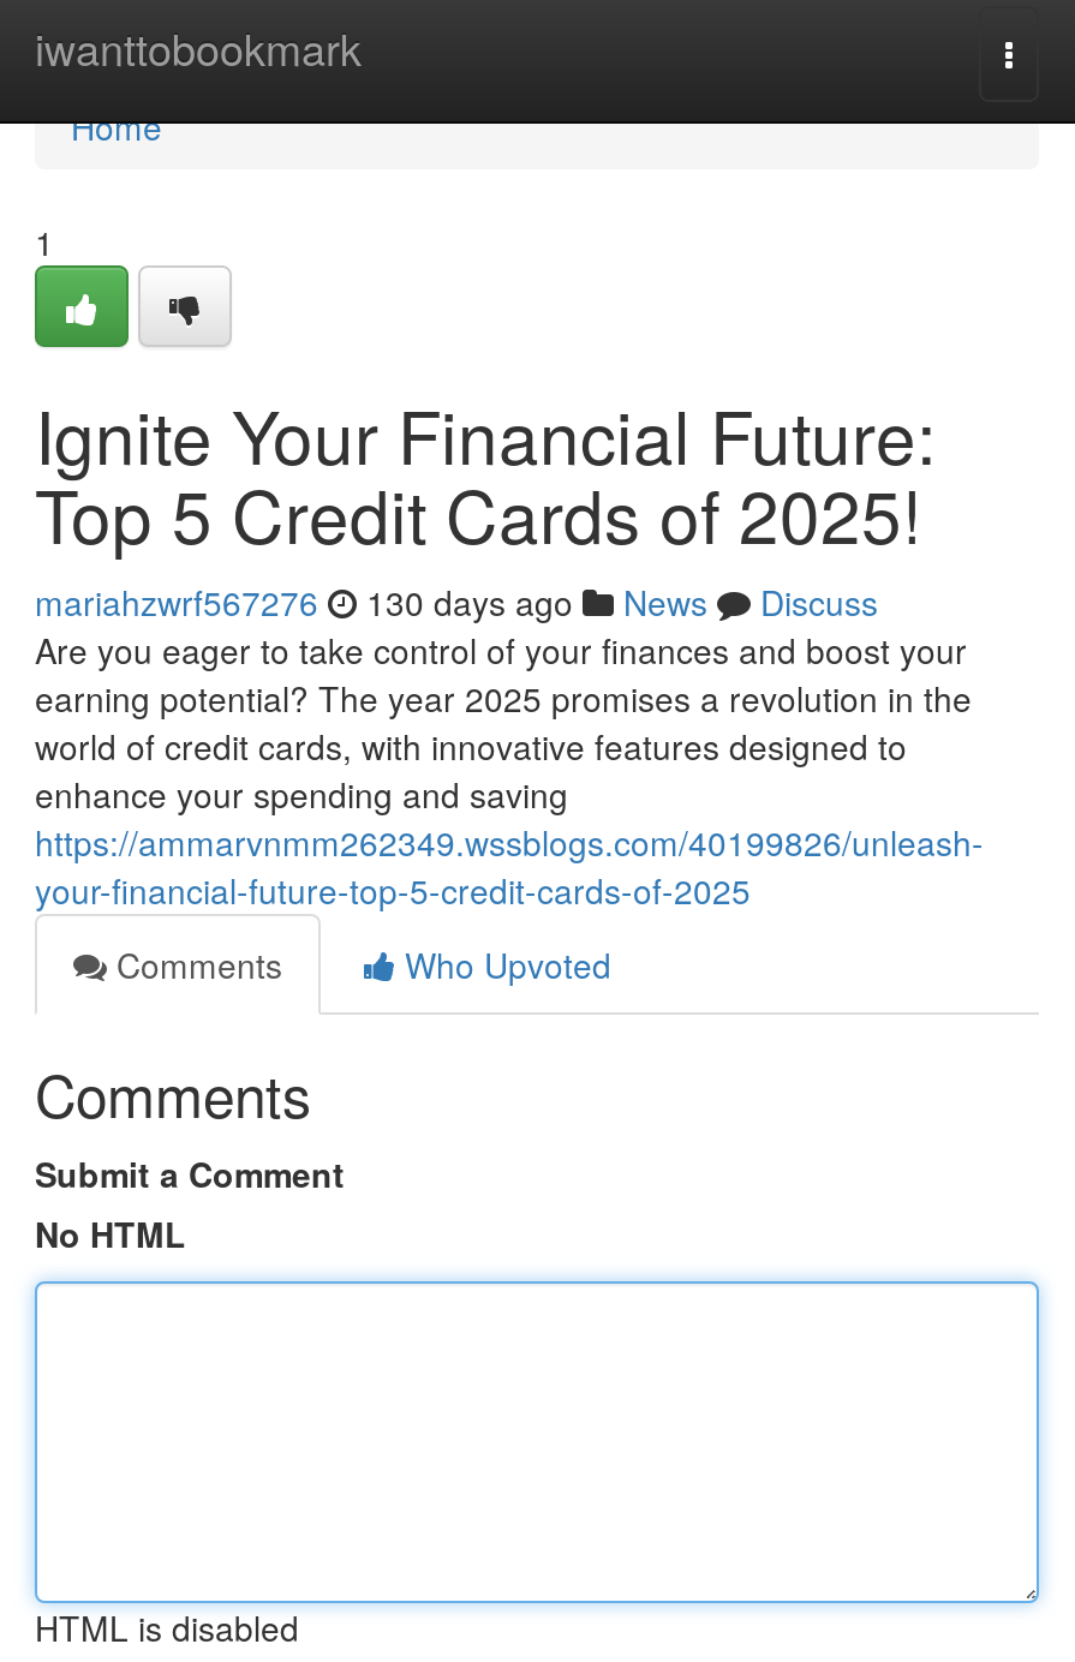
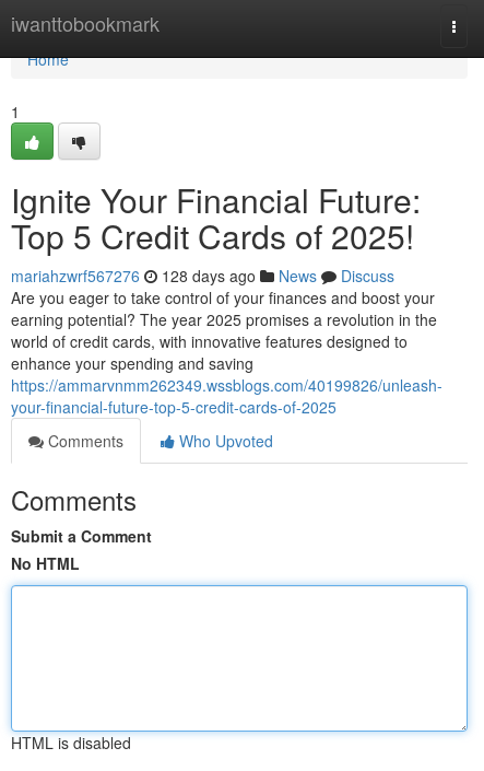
- mariahzwrf567276 130 days ago News Discuss
+ mariahzwrf567276 128 days ago News Discuss
